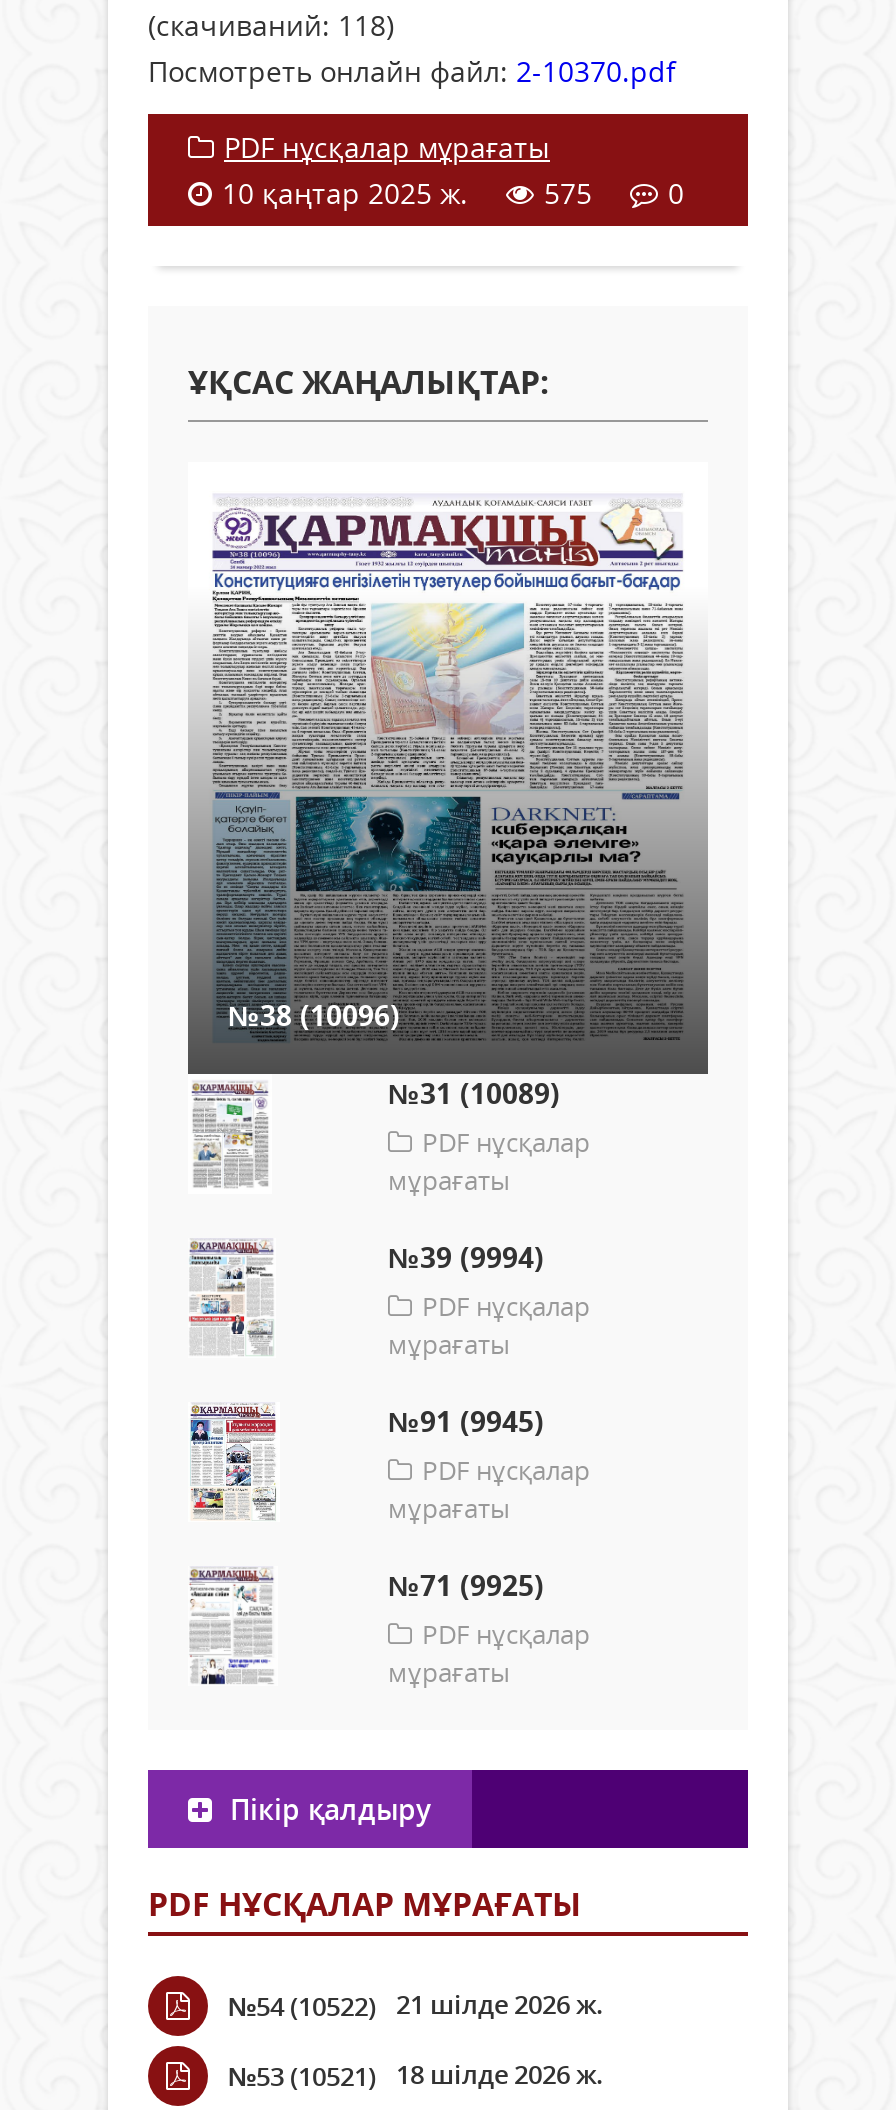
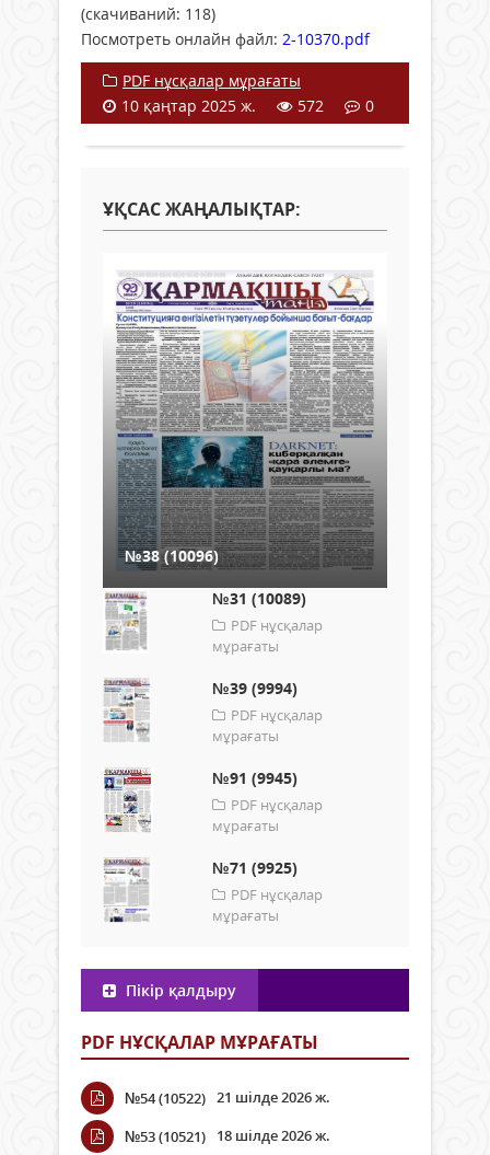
- 10 қаңтар 2025 ж. 575 0
+ 10 қаңтар 2025 ж. 572 0
